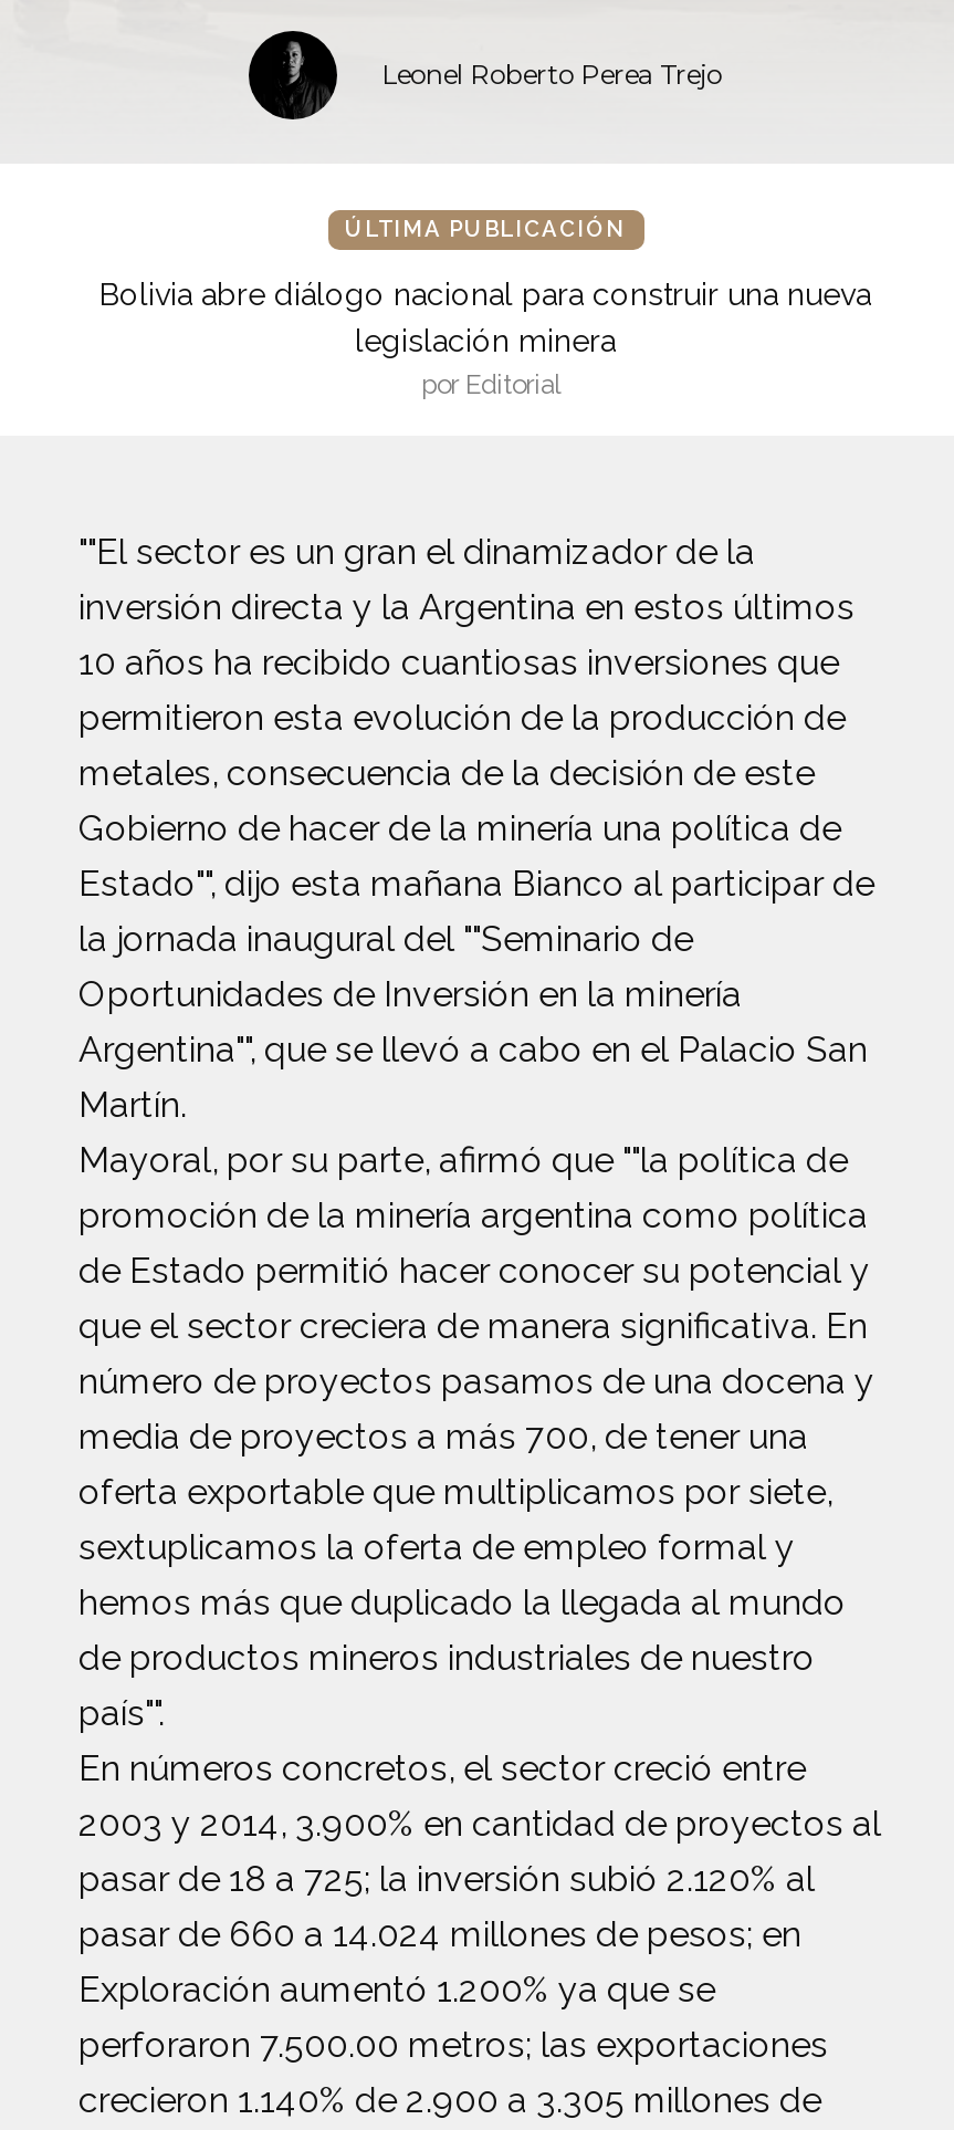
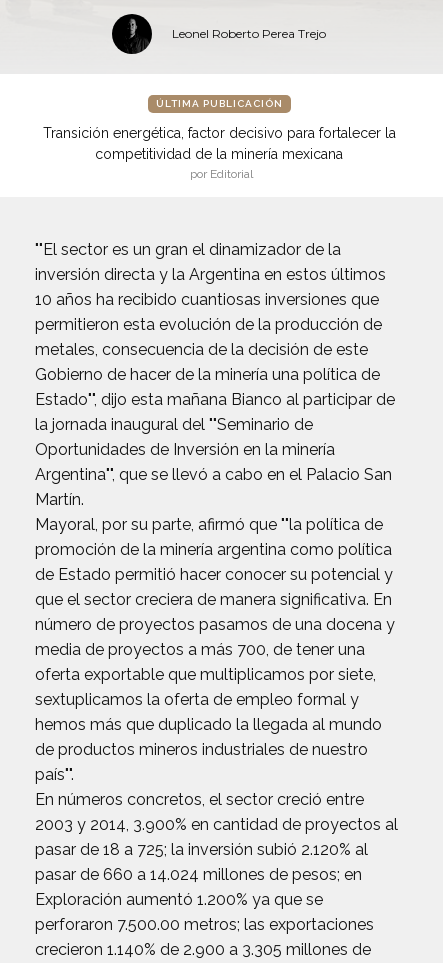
- Bolivia abre diálogo nacional para construir una nueva
- legislación minera
+ Transición energética, factor decisivo para fortalecer la
+ competitividad de la minería mexicana
